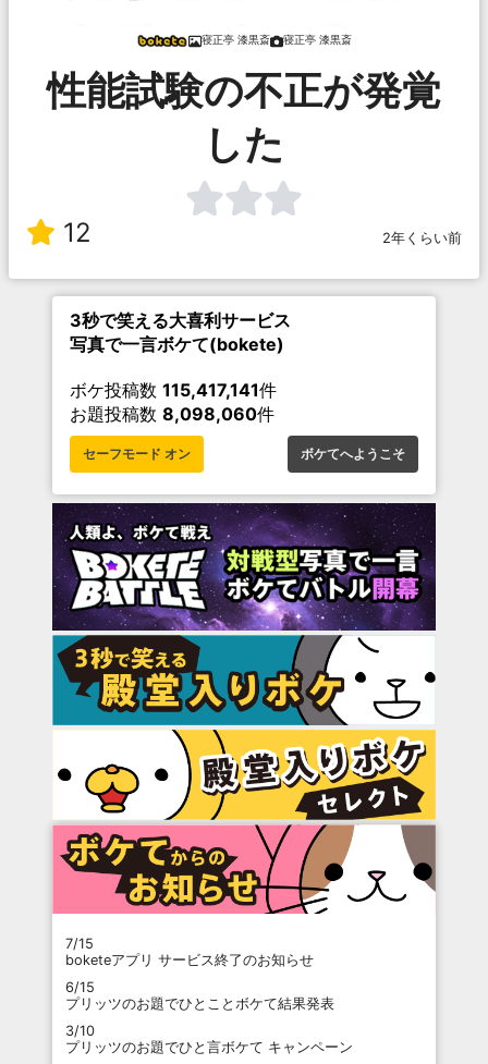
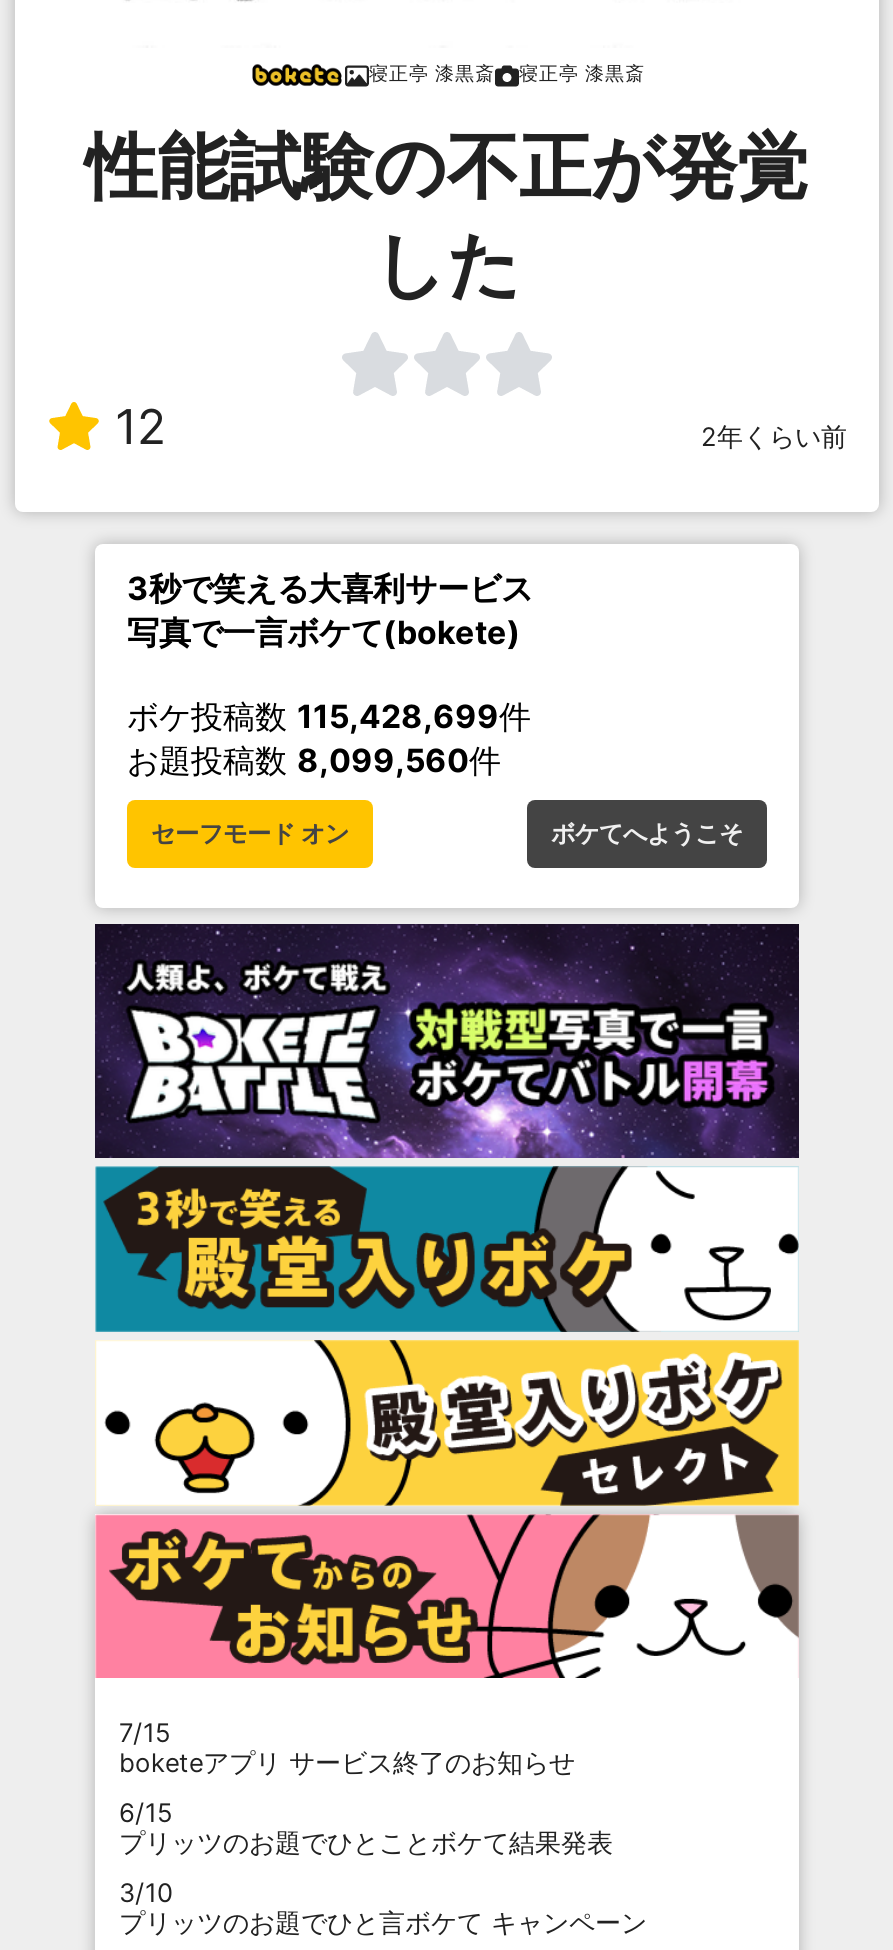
- ボケ投稿数115,417,141件
+ ボケ投稿数115,428,699件

- お題投稿数8,098,060件
+ お題投稿数8,099,560件
